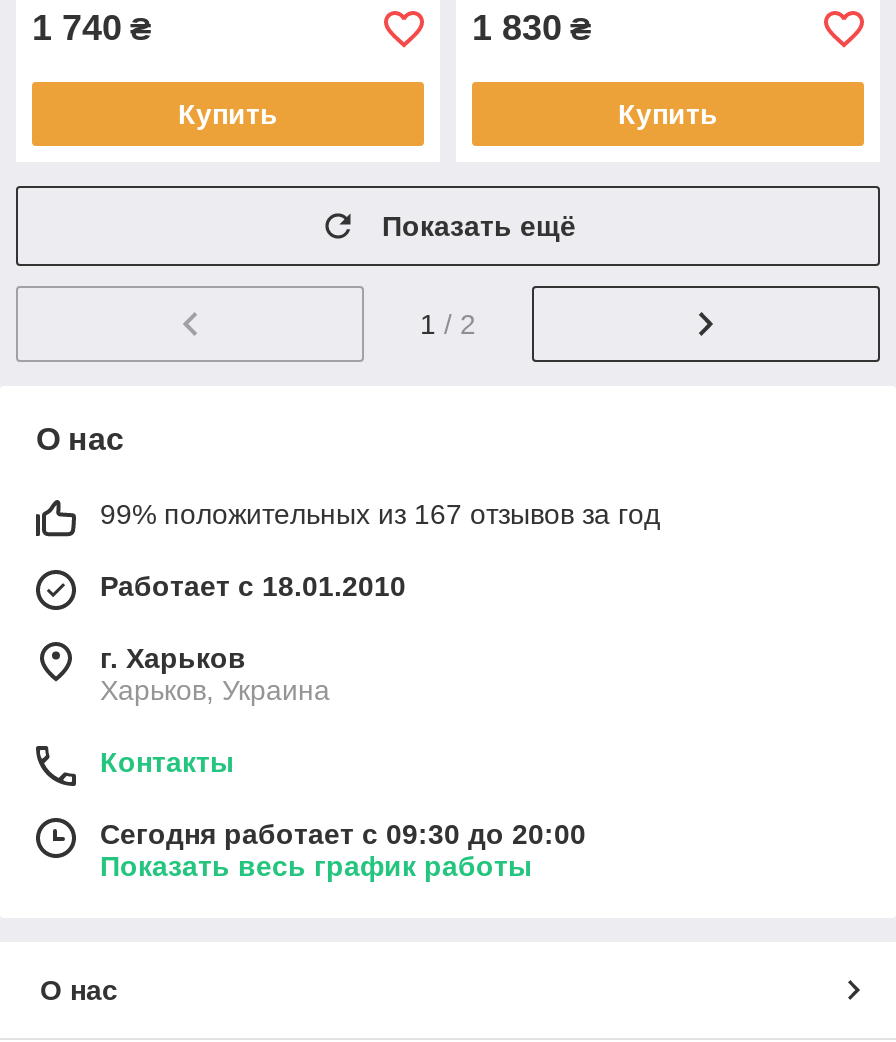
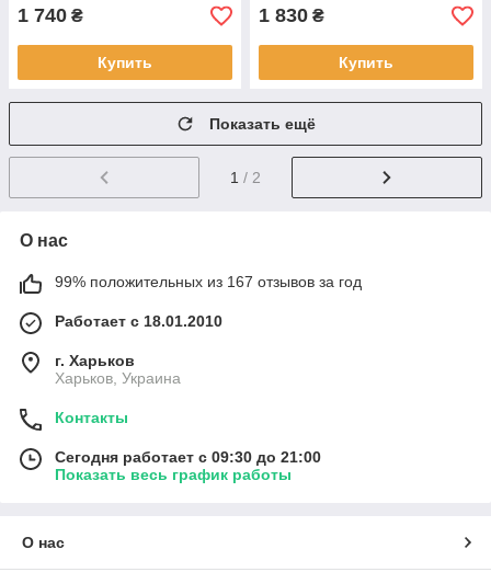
- Сегодня работает с 09:30 до 20:00
+ Сегодня работает с 09:30 до 21:00
